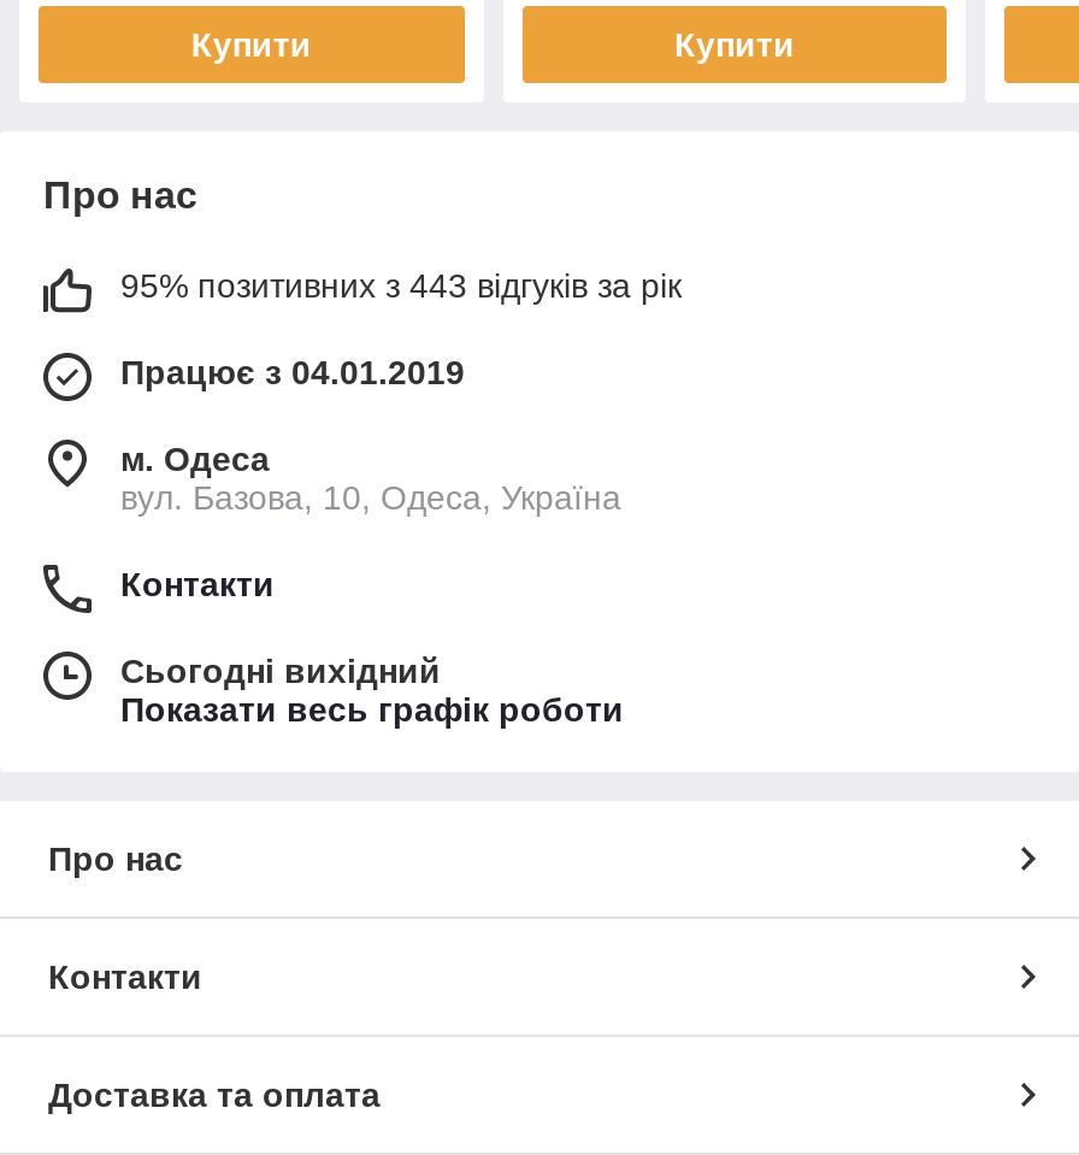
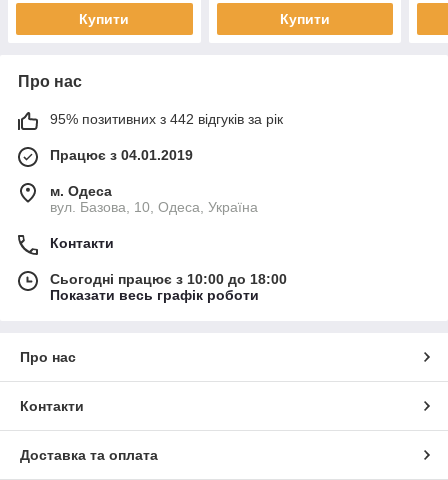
- 95% позитивних з 443 відгуків за рік
+ 95% позитивних з 442 відгуків за рік

- Сьогодні вихідний
+ Сьогодні працює з 10:00 до 18:00
